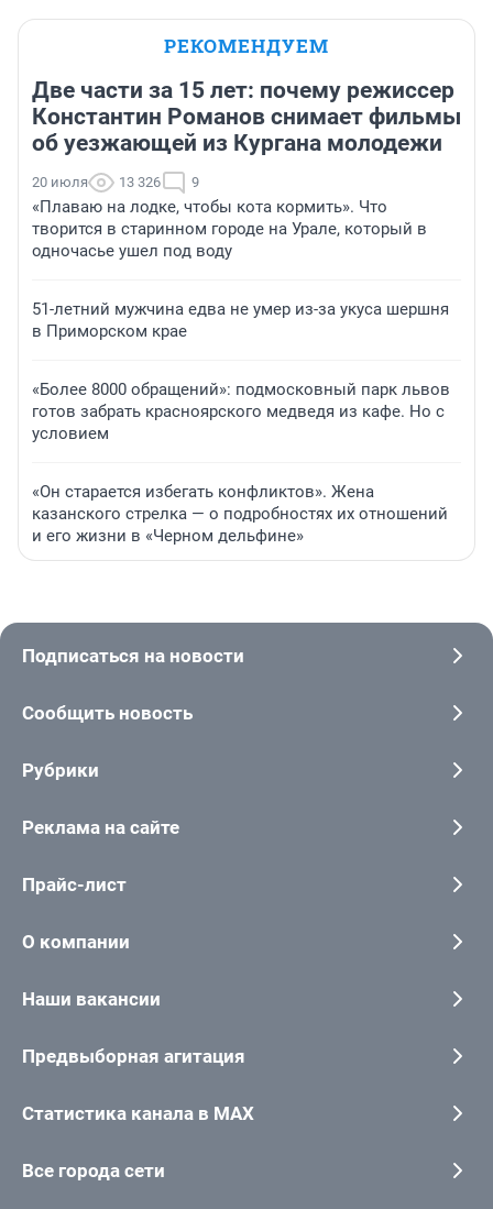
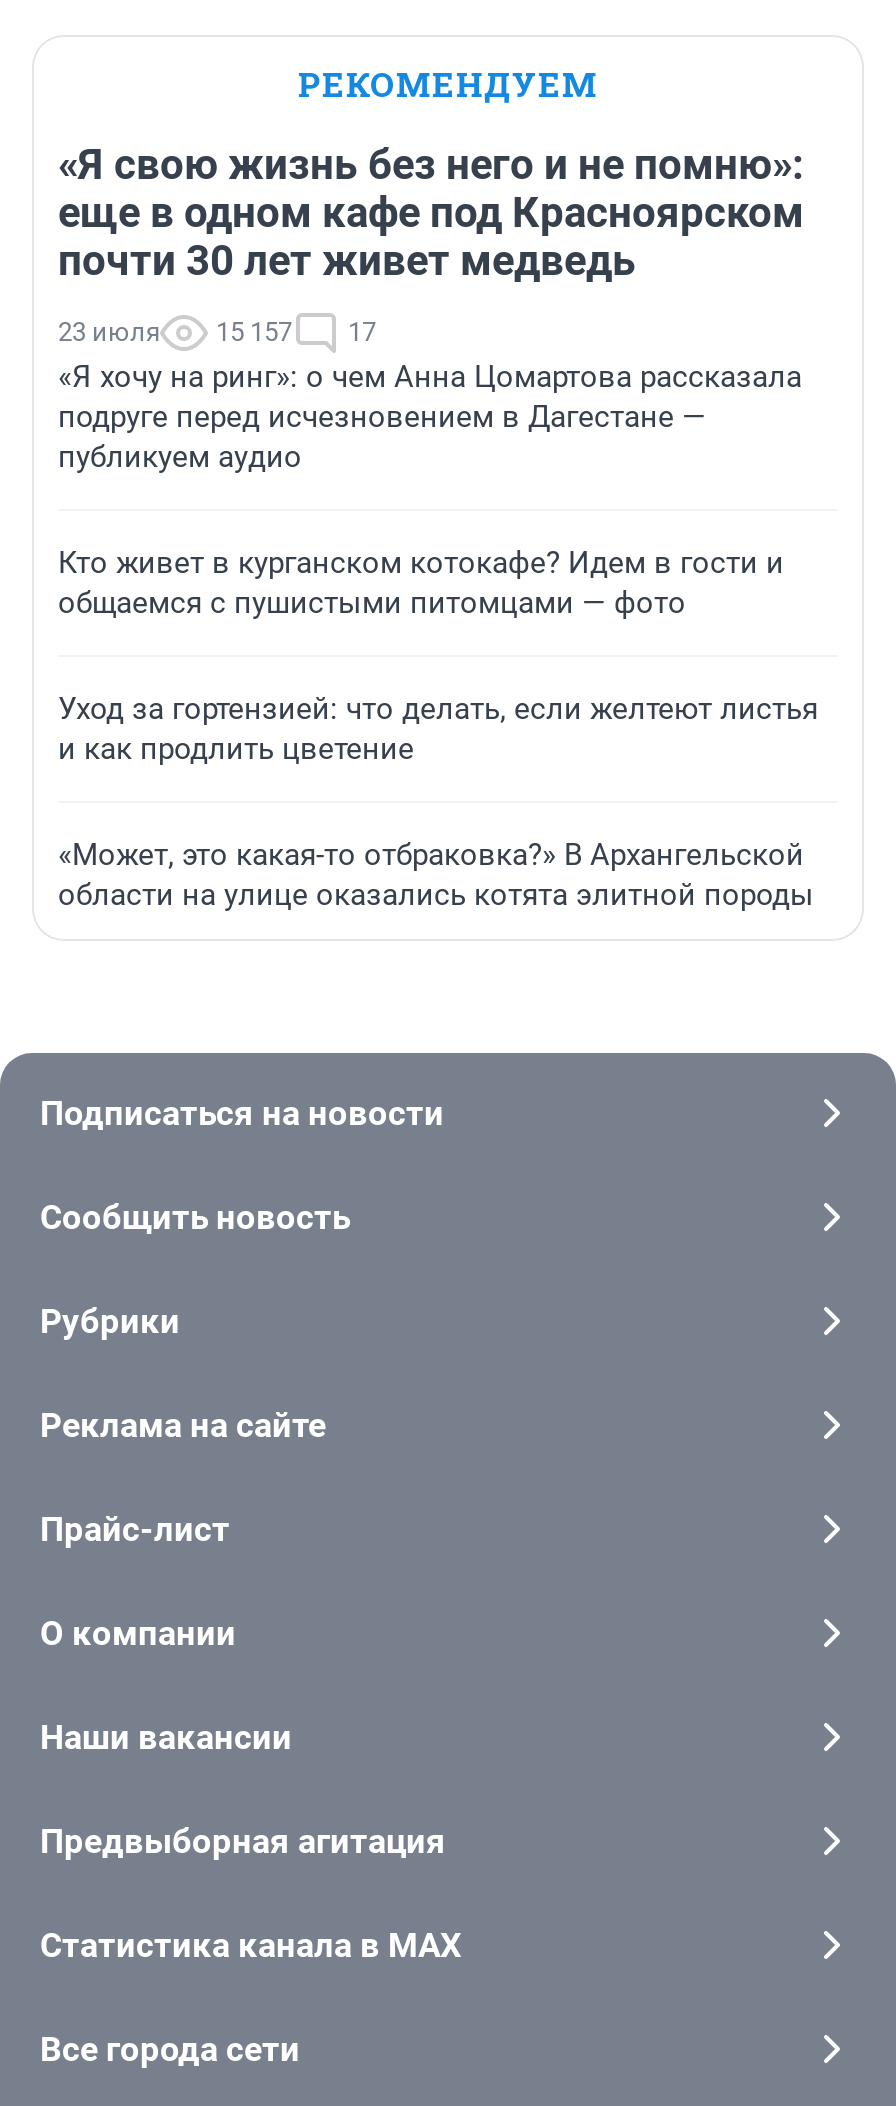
- Две части за 15 лет: почему режиссер
- Константин Романов снимает фильмы
- об уезжающей из Кургана молодежи
+ «Я свою жизнь без него и не помню»:
+ еще в одном кафе под Красноярском
+ почти 30 лет живет медведь

- 20 июля
- 13 326
- 9
- «Плаваю на лодке, чтобы кота кормить». Что
- творится в старинном городе на Урале, который в
- одночасье ушел под воду
+ 23 июля
+ 15 157
+ 17
+ «Я хочу на ринг»: о чем Анна Цомартова рассказала
+ подруге перед исчезновением в Дагестане —
+ публикуем аудио

- 51-летний мужчина едва не умер из-за укуса шершня
- в Приморском крае
+ Кто живет в курганском котокафе? Идем в гости и
+ общаемся с пушистыми питомцами — фото

- «Более 8000 обращений»: подмосковный парк львов
- готов забрать красноярского медведя из кафе. Но с
- условием
+ Уход за гортензией: что делать, если желтеют листья
+ и как продлить цветение

- «Он старается избегать конфликтов». Жена
- казанского стрелка — о подробностях их отношений
- и его жизни в «Черном дельфине»
+ «Может, это какая-то отбраковка?» В Архангельской
+ области на улице оказались котята элитной породы
